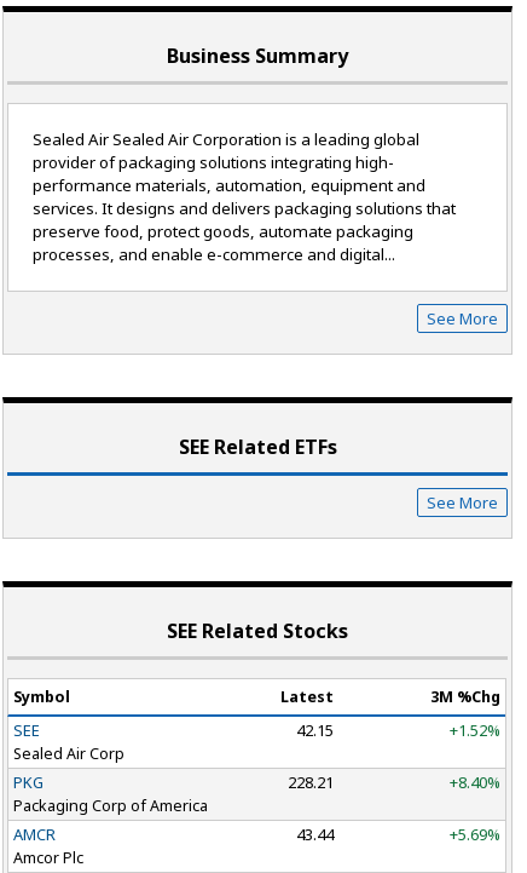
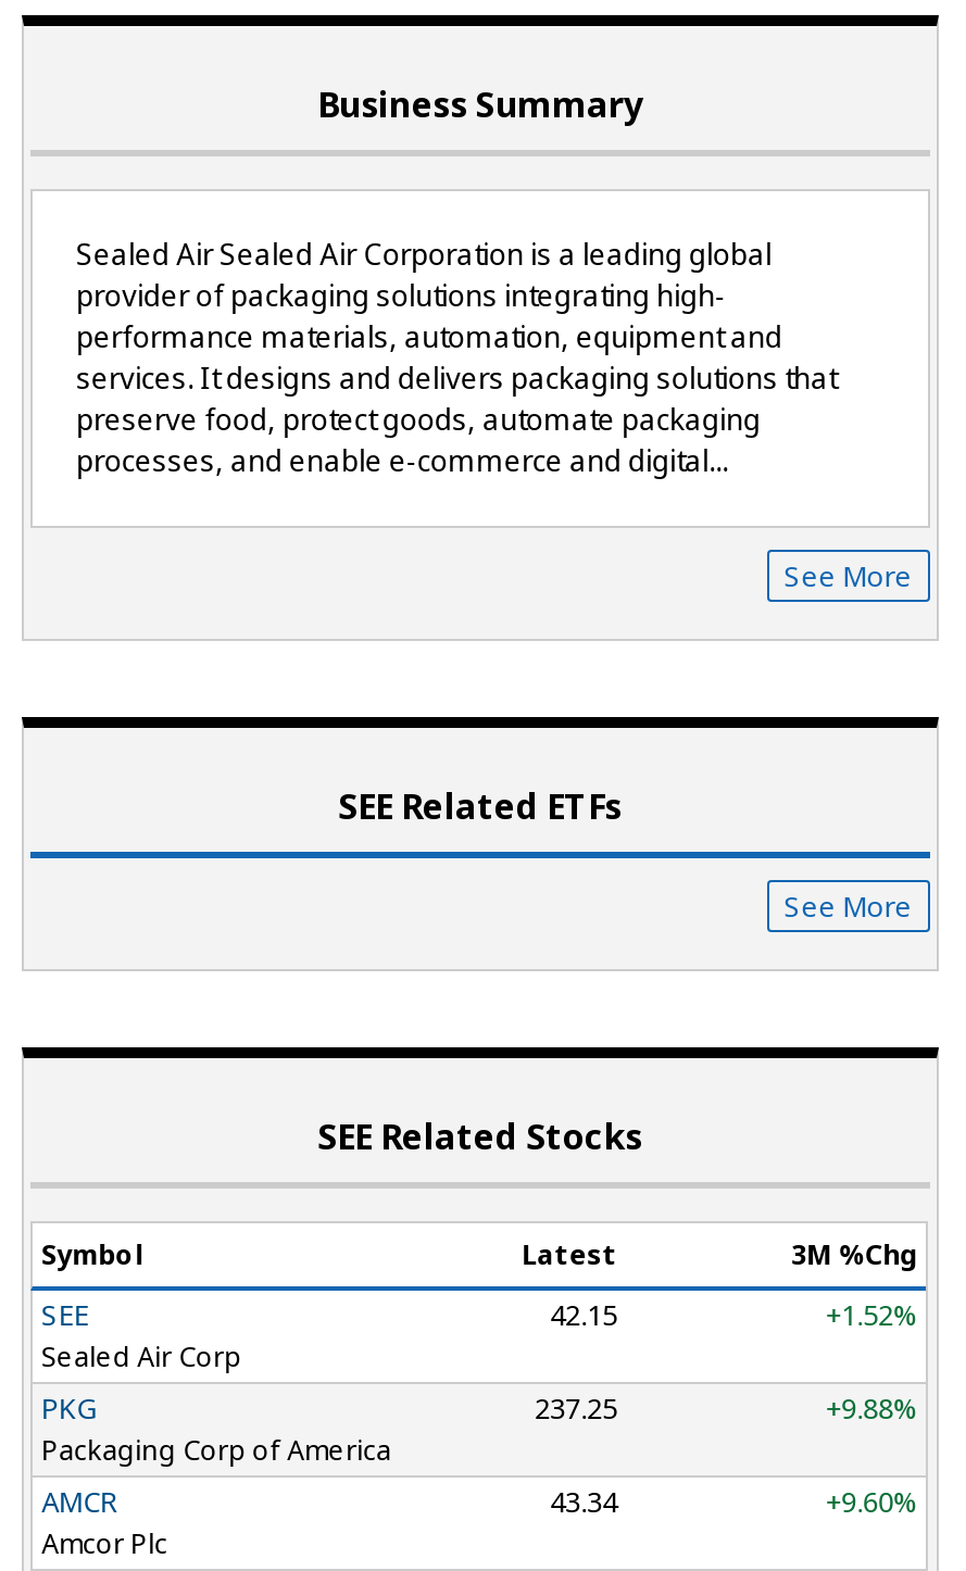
- 228.21
+ 237.25

- +8.40%
+ +9.88%

- 43.44
+ 43.34

- +5.69%
+ +9.60%
